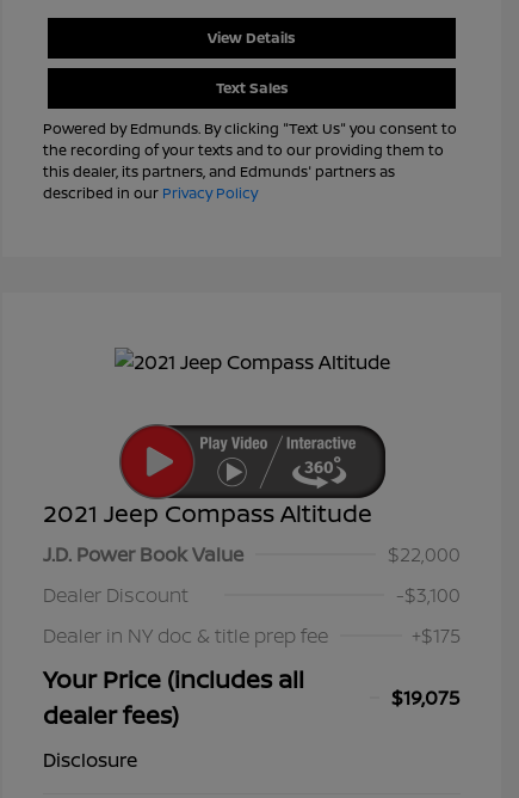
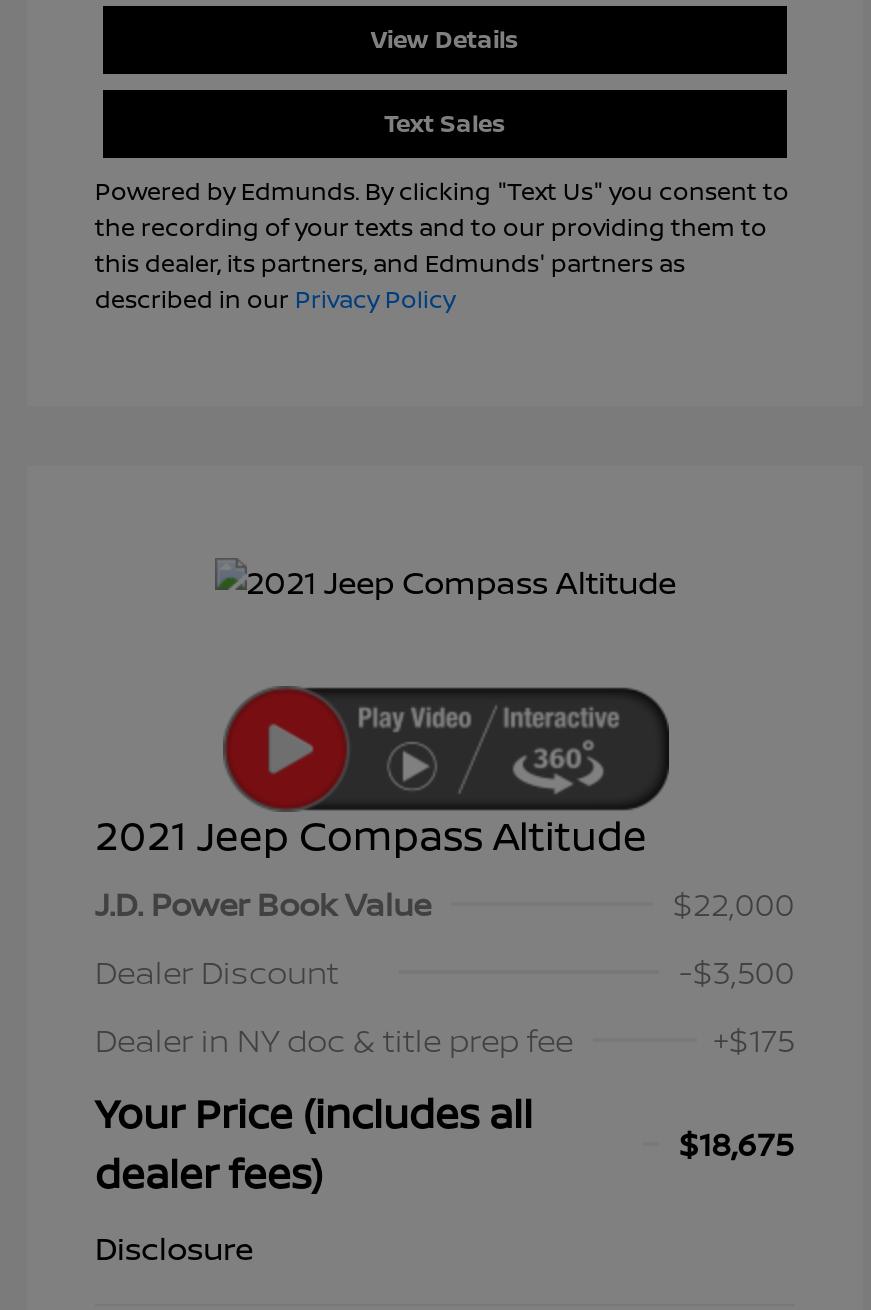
- -$3,100
+ -$3,500

- $19,075
+ $18,675
